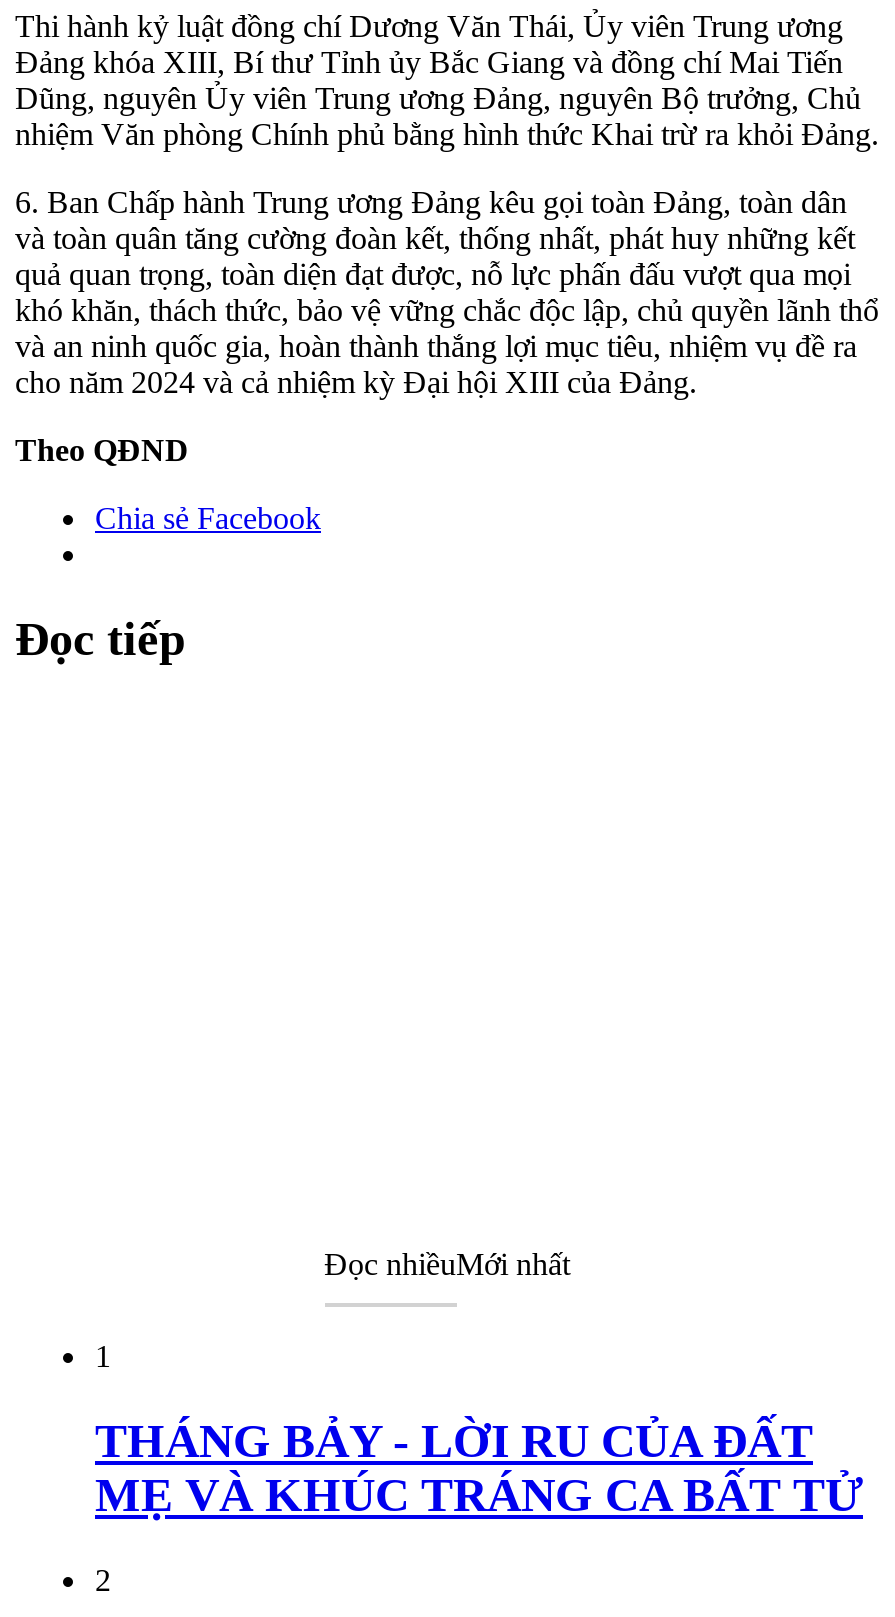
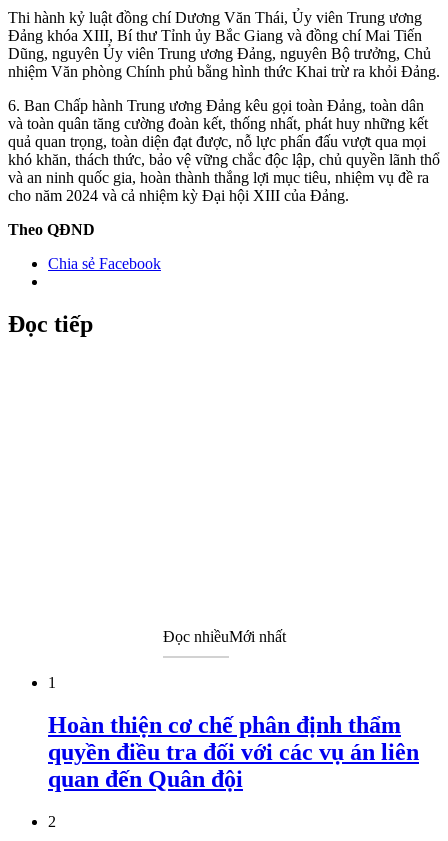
- THÁNG BẢY - LỜI RU CỦA ĐẤT
- MẸ VÀ KHÚC TRÁNG CA BẤT TỬ
+ Hoàn thiện cơ chế phân định thẩm
+ quyền điều tra đối với các vụ án liên
+ quan đến Quân đội
